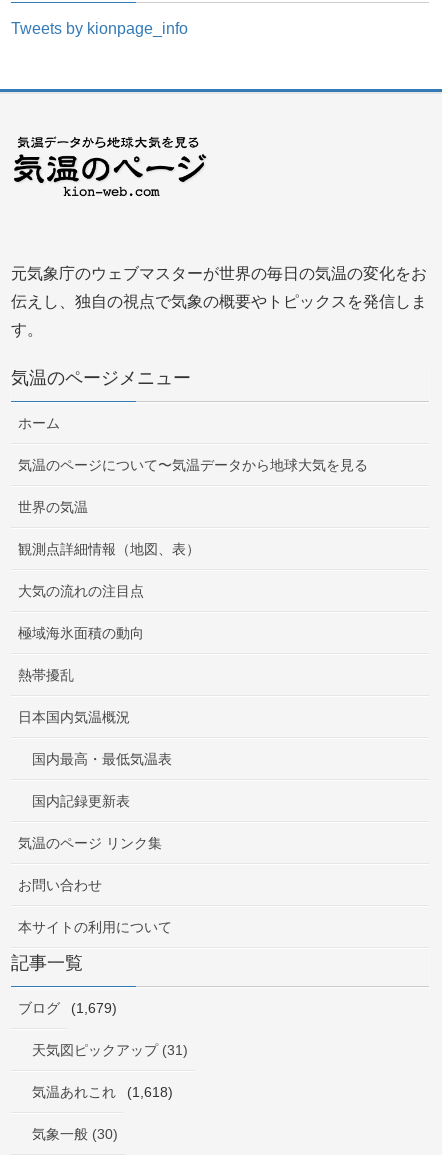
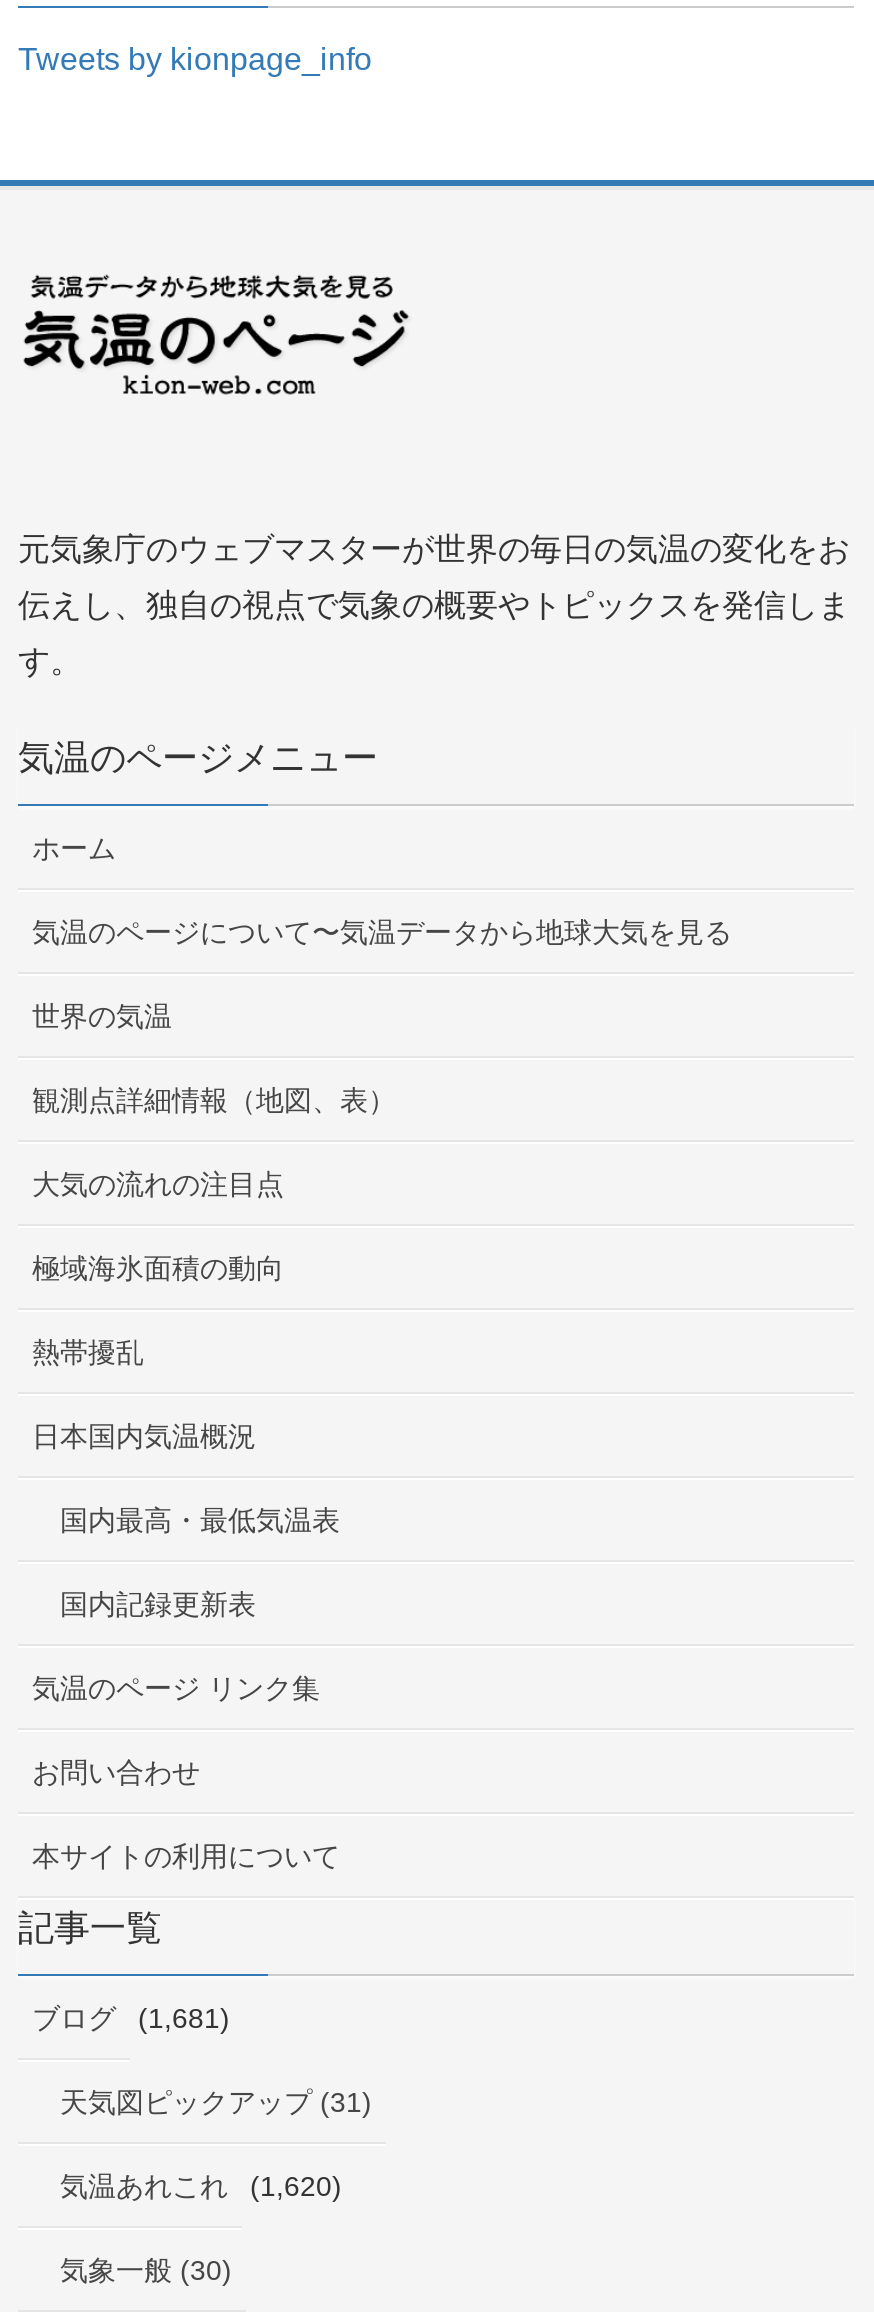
- ブログ (1,679)
+ ブログ (1,681)

- 気温あれこれ (1,618)
+ 気温あれこれ (1,620)
